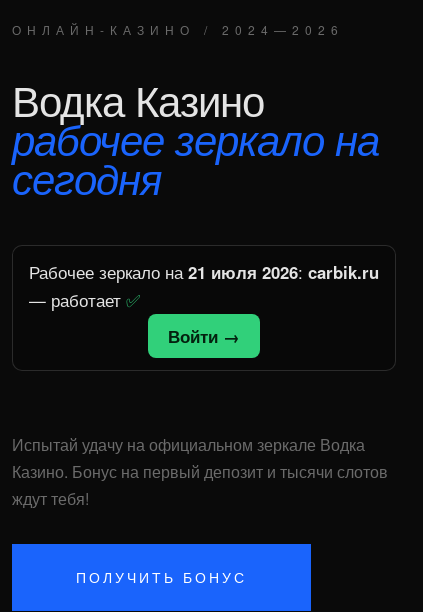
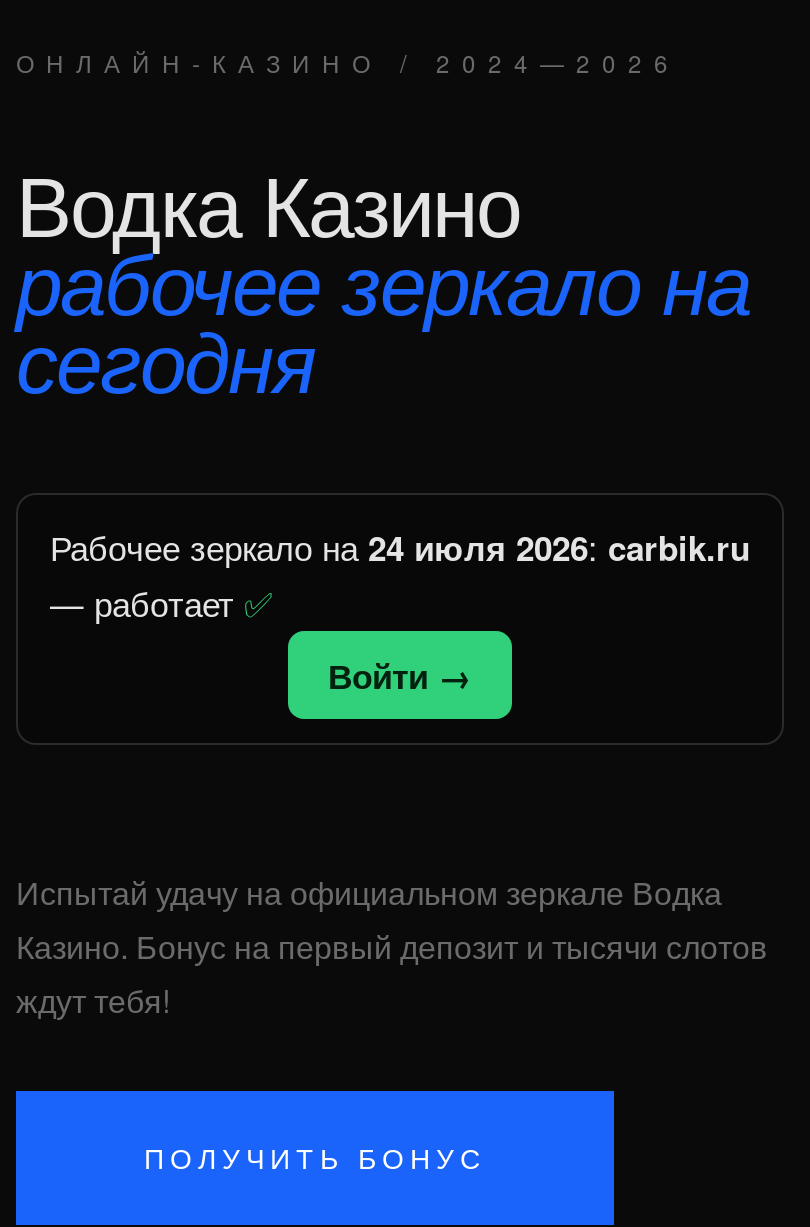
- Рабочее зеркало на 21 июля 2026: carbik.ru
+ Рабочее зеркало на 24 июля 2026: carbik.ru
